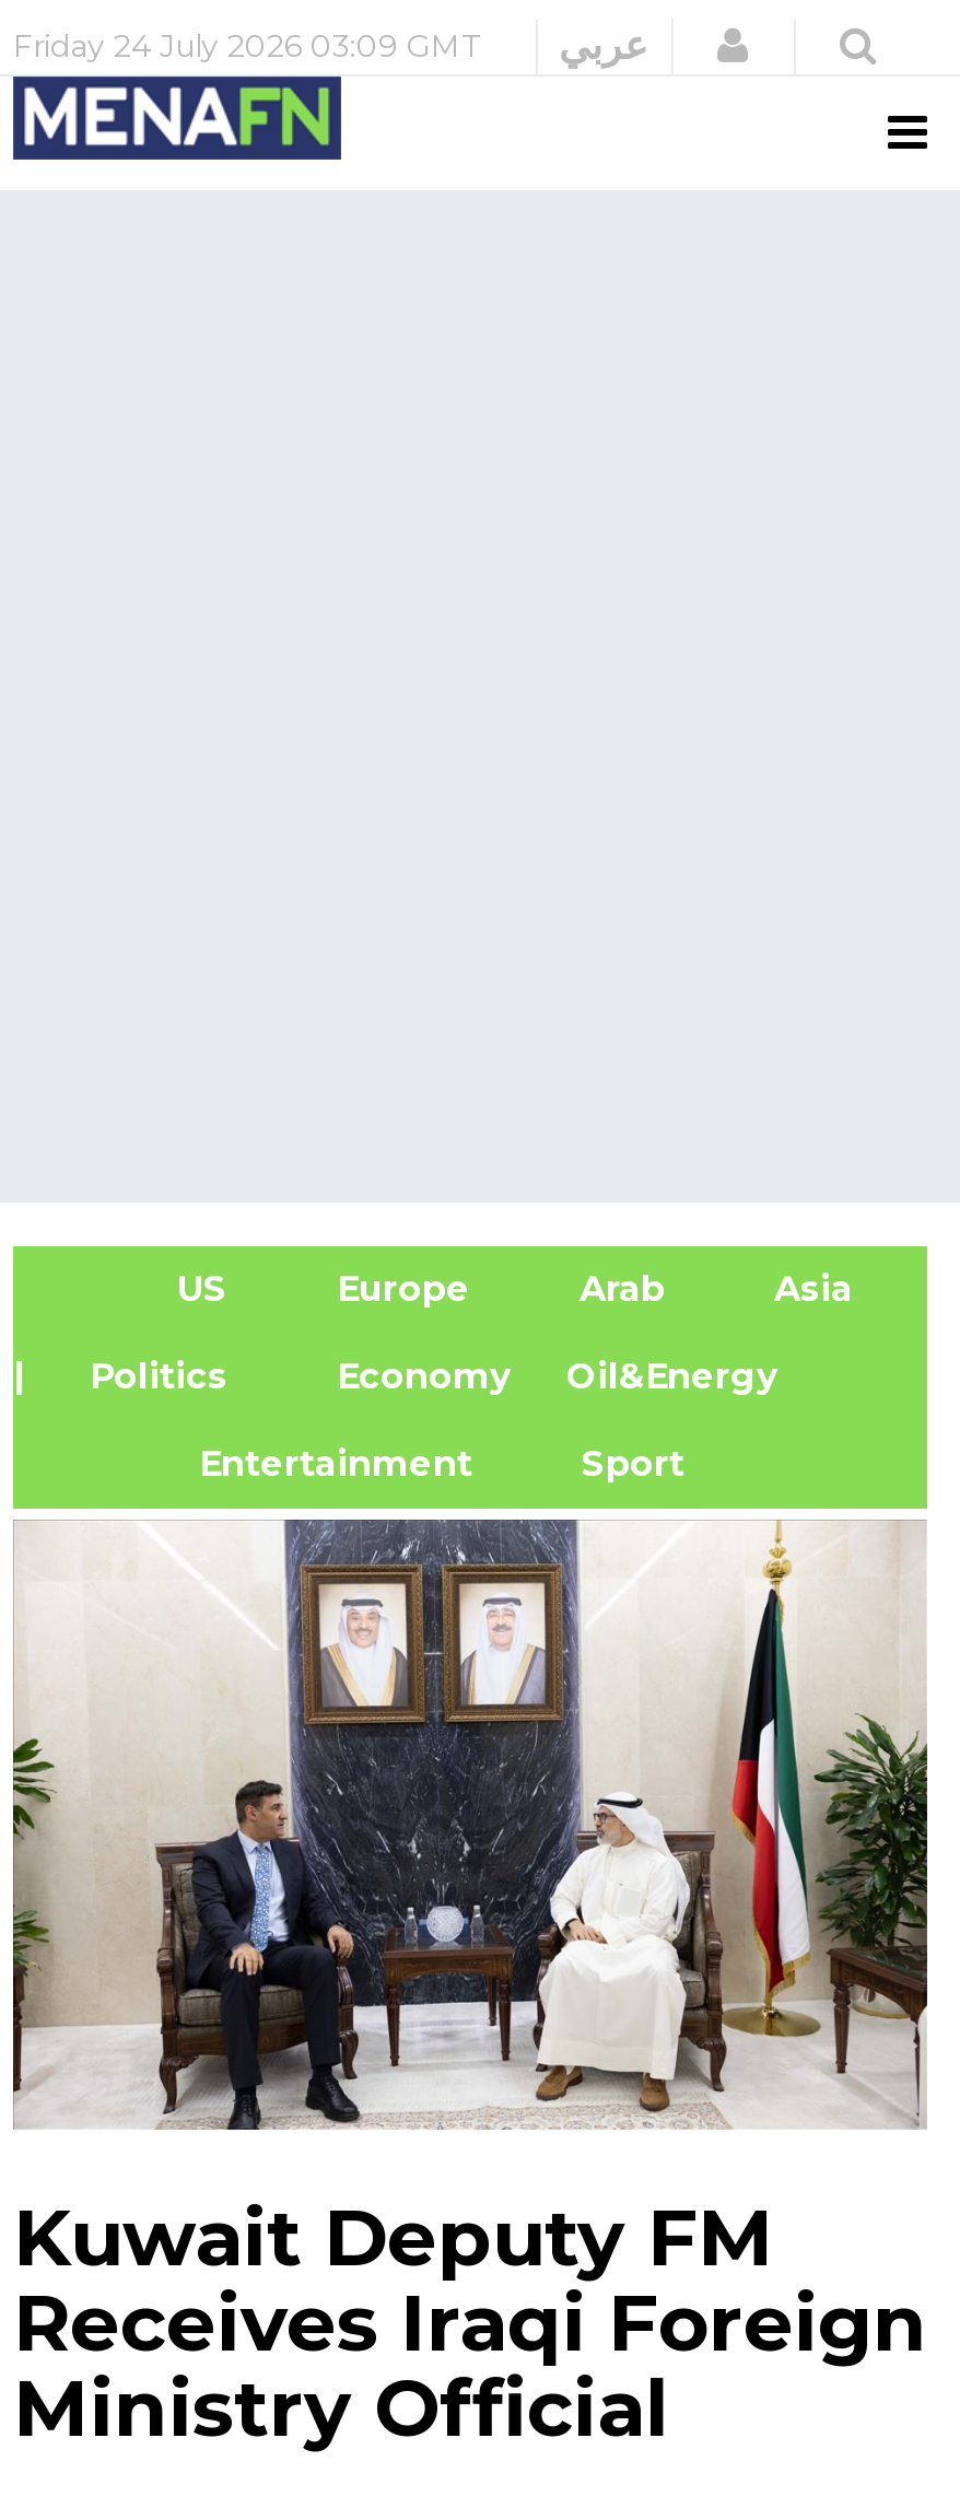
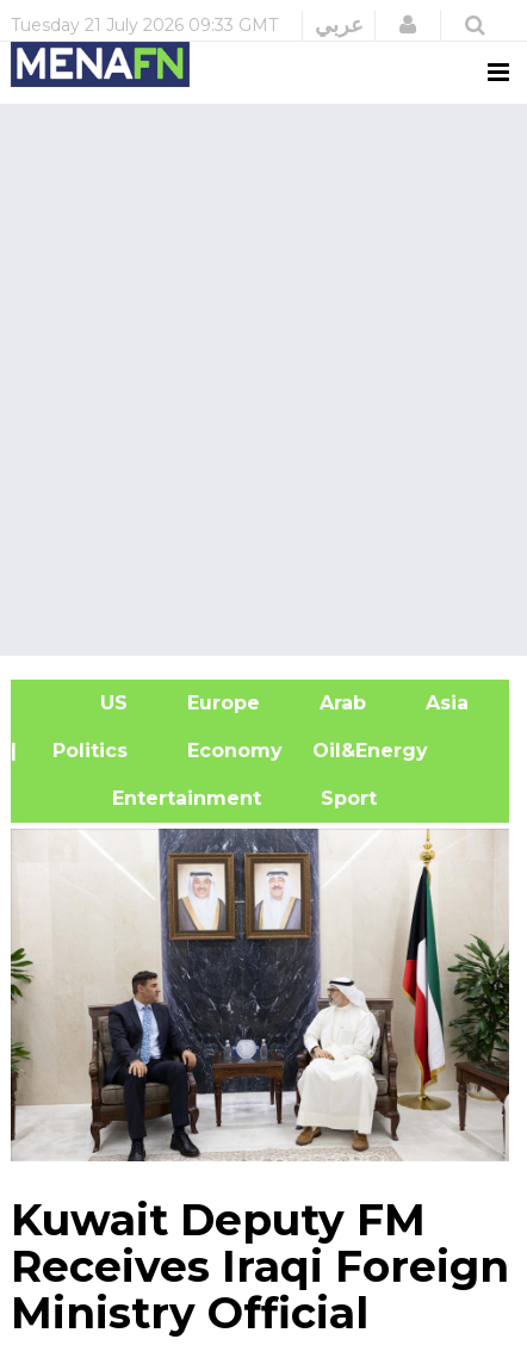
- Friday 24 July 2026 03:09 GMT
+ Tuesday 21 July 2026 09:33 GMT
